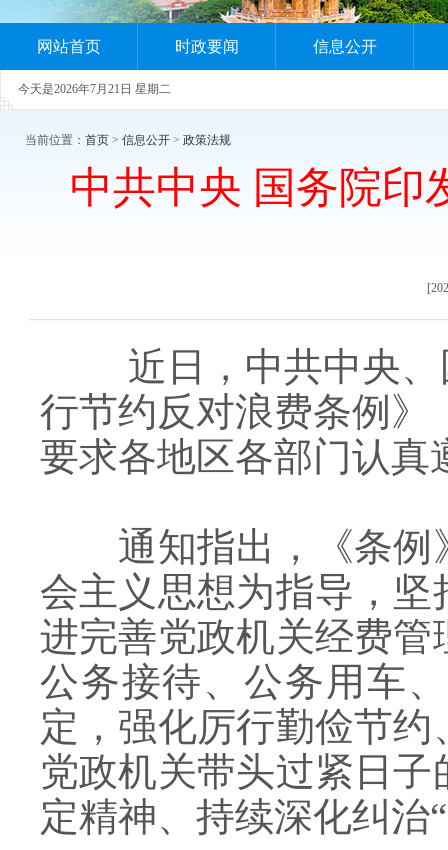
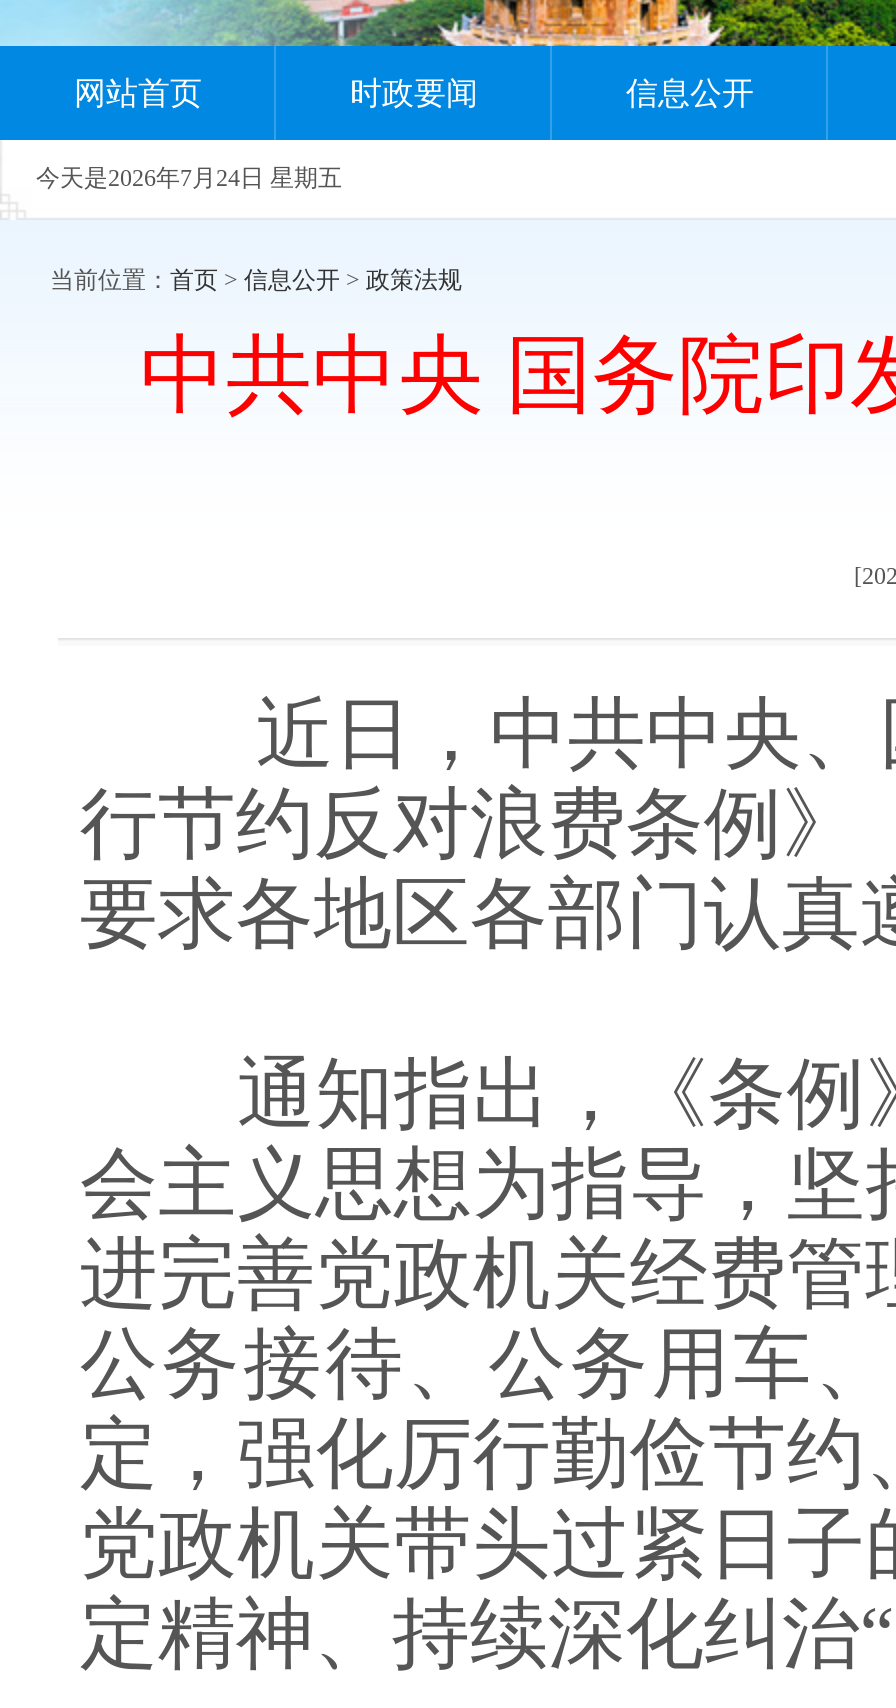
- 今天是2026年7月21日 星期二
+ 今天是2026年7月24日 星期五
